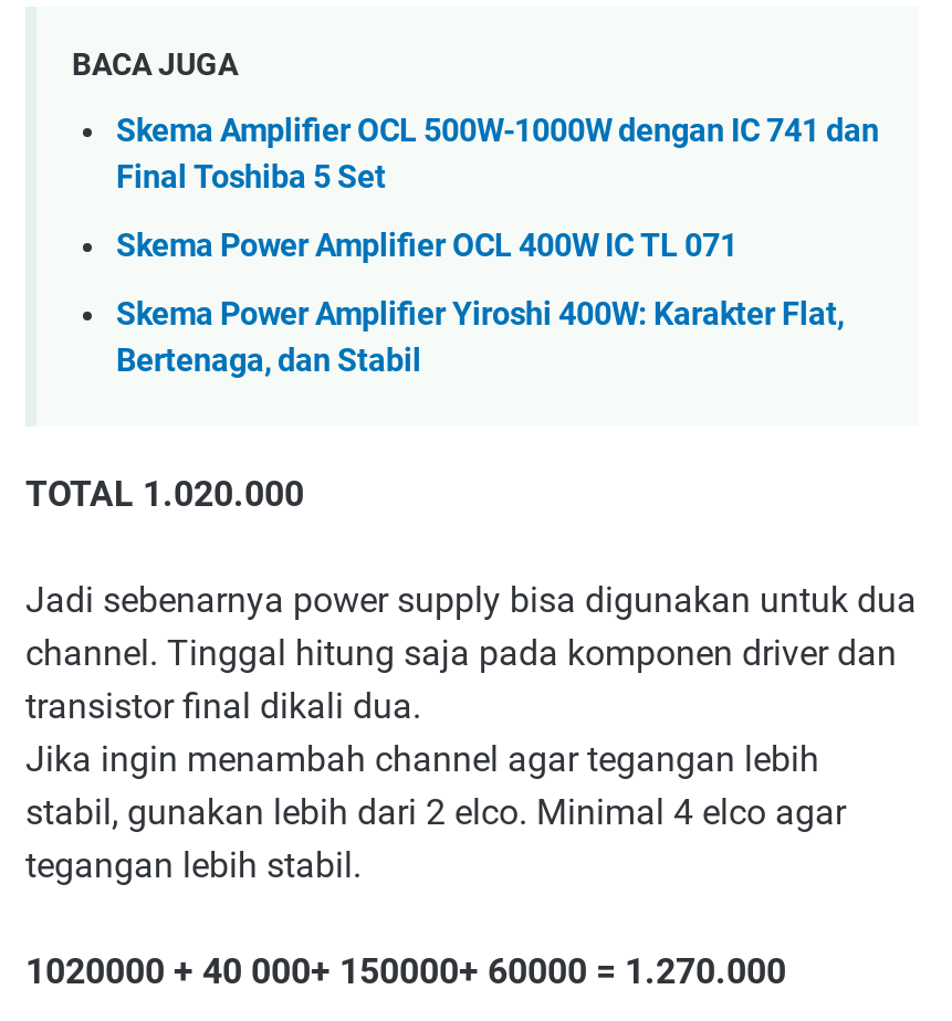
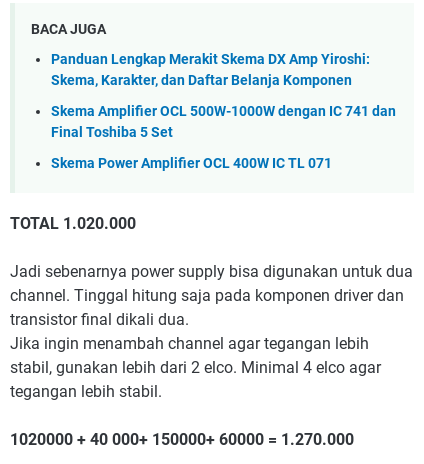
+ Panduan Lengkap Merakit Skema DX Amp Yiroshi:
+ Skema, Karakter, dan Daftar Belanja Komponen

moved down: Skema Amplifier OCL 500W-1000W dengan IC 741 dan | Final Toshiba 5 Set | Skema Power Amplifier OCL 400W IC TL 071

- Skema Power Amplifier Yiroshi 400W: Karakter Flat,
- Bertenaga, dan Stabil
